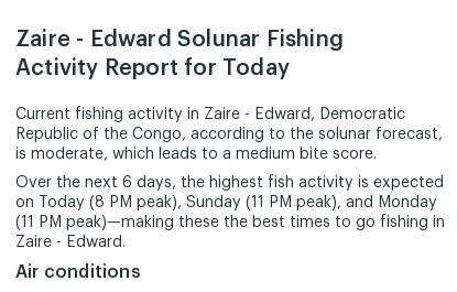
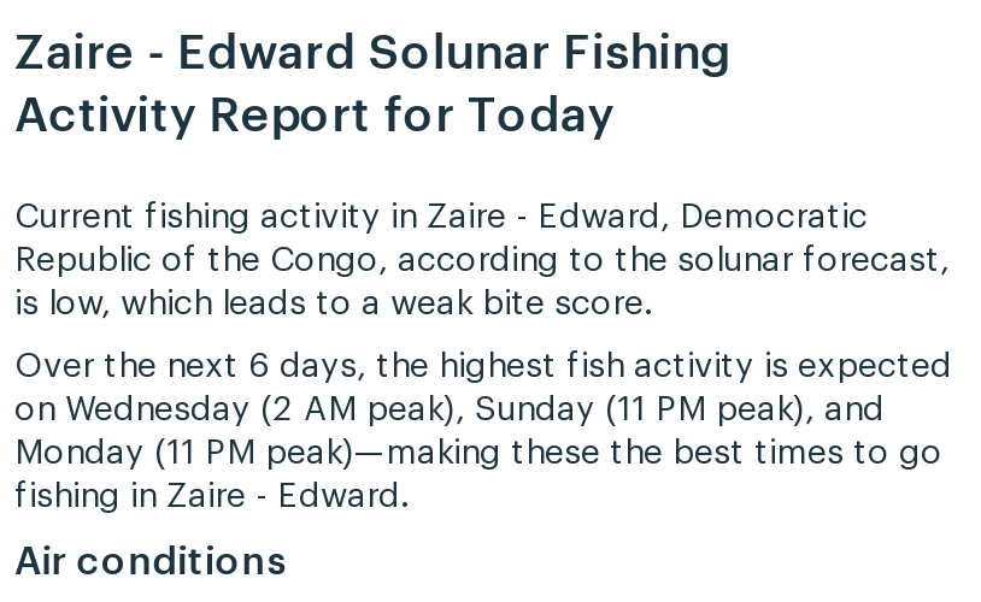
- is moderate, which leads to a medium bite score.
+ is low, which leads to a weak bite score.

- on Today (8 PM peak), Sunday (11 PM peak), and Monday
- (11 PM peak)—making these the best times to go fishing in
- Zaire - Edward.
+ on Wednesday (2 AM peak), Sunday (11 PM peak), and
+ Monday (11 PM peak)—making these the best times to go
+ fishing in Zaire - Edward.
